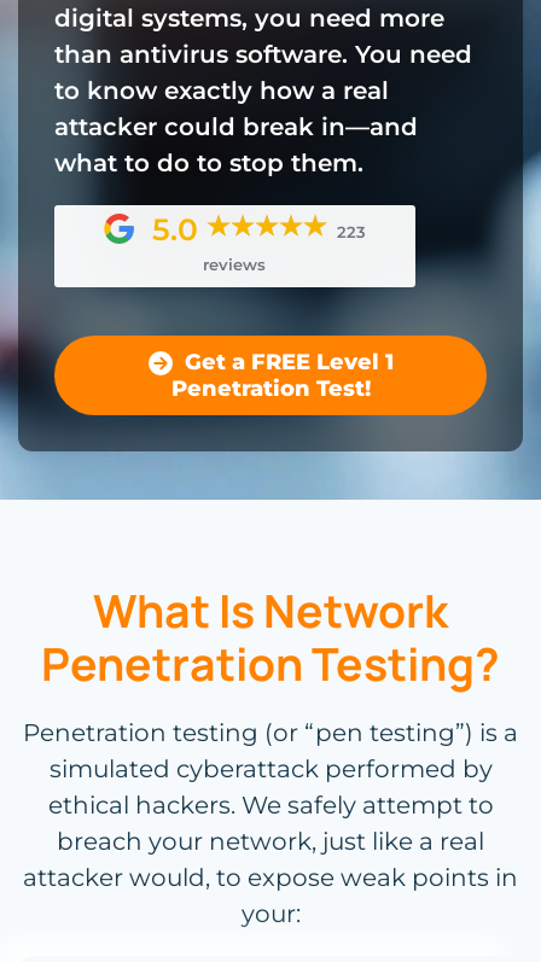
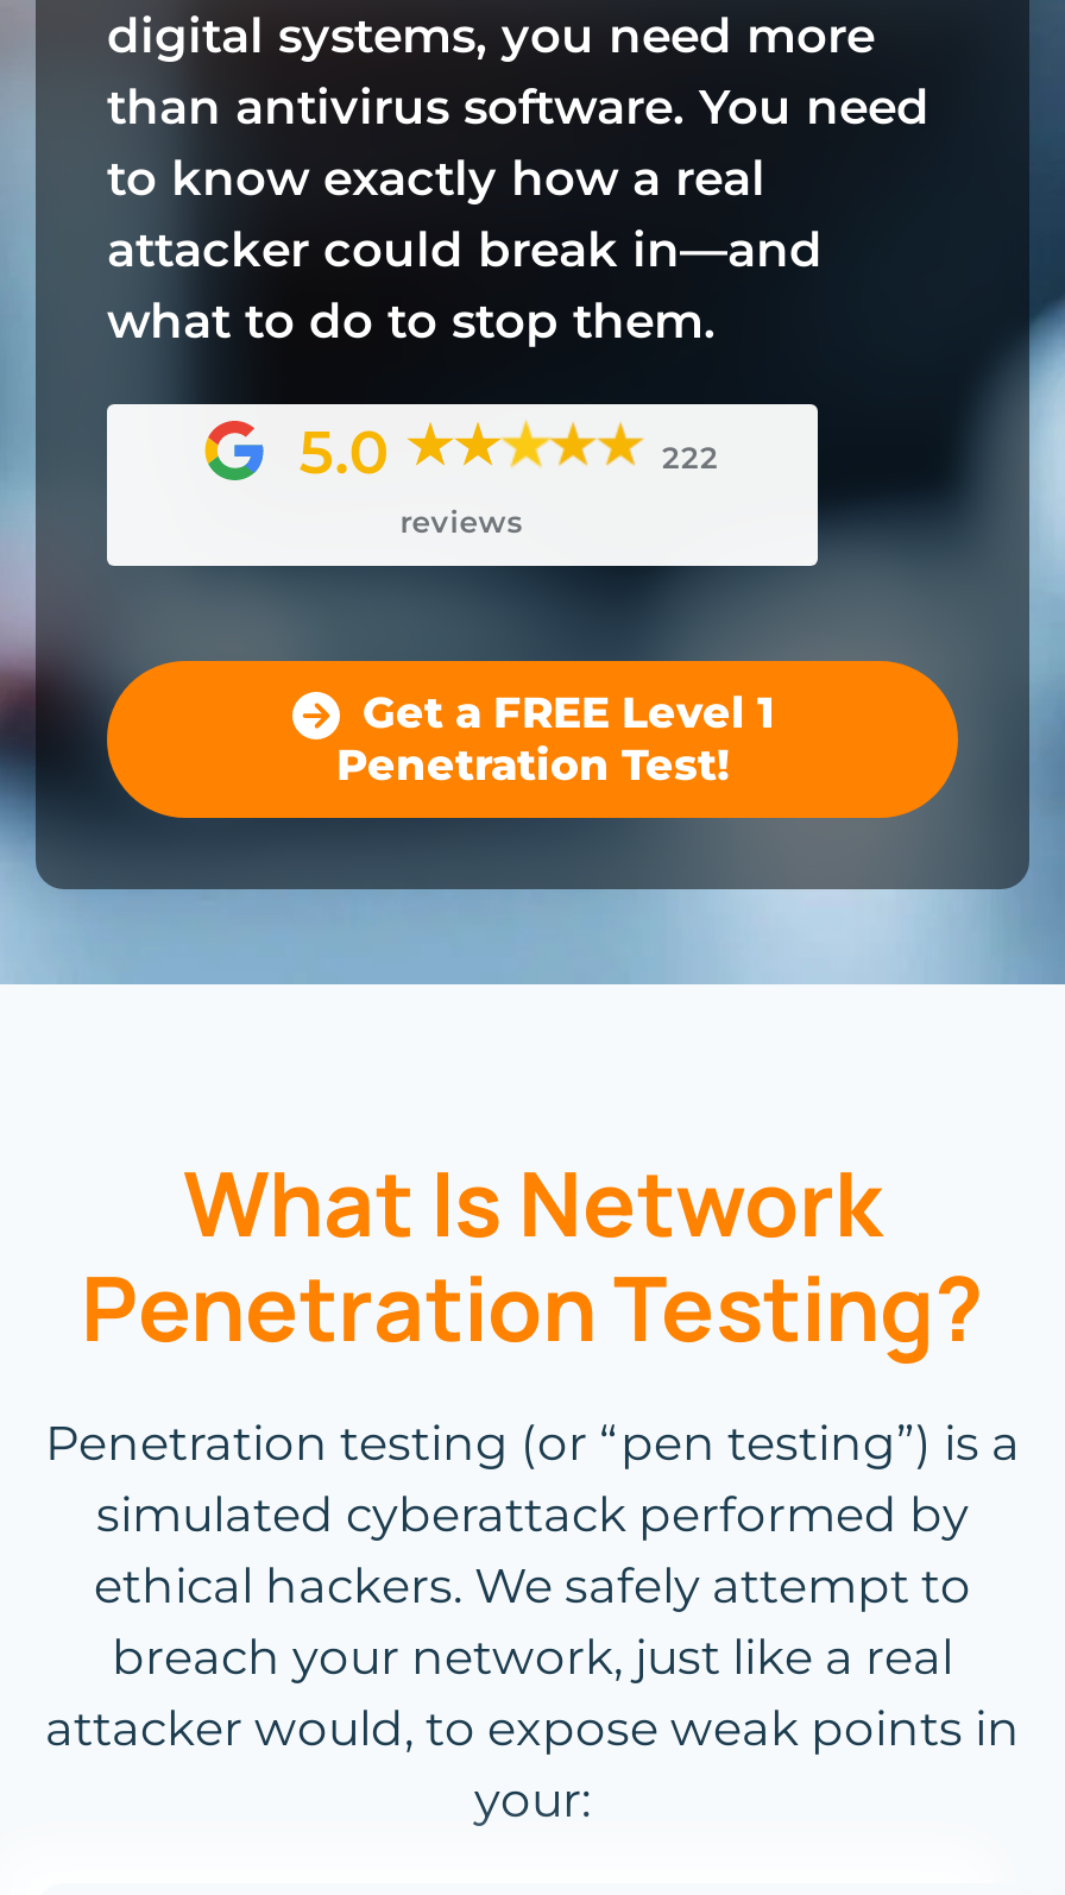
- 223
+ 222
